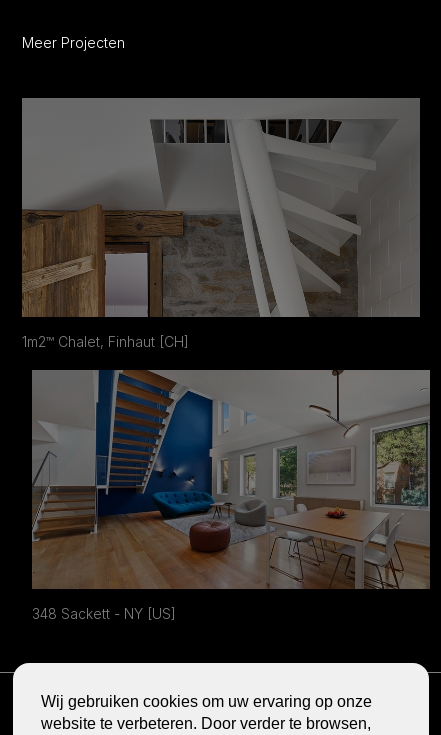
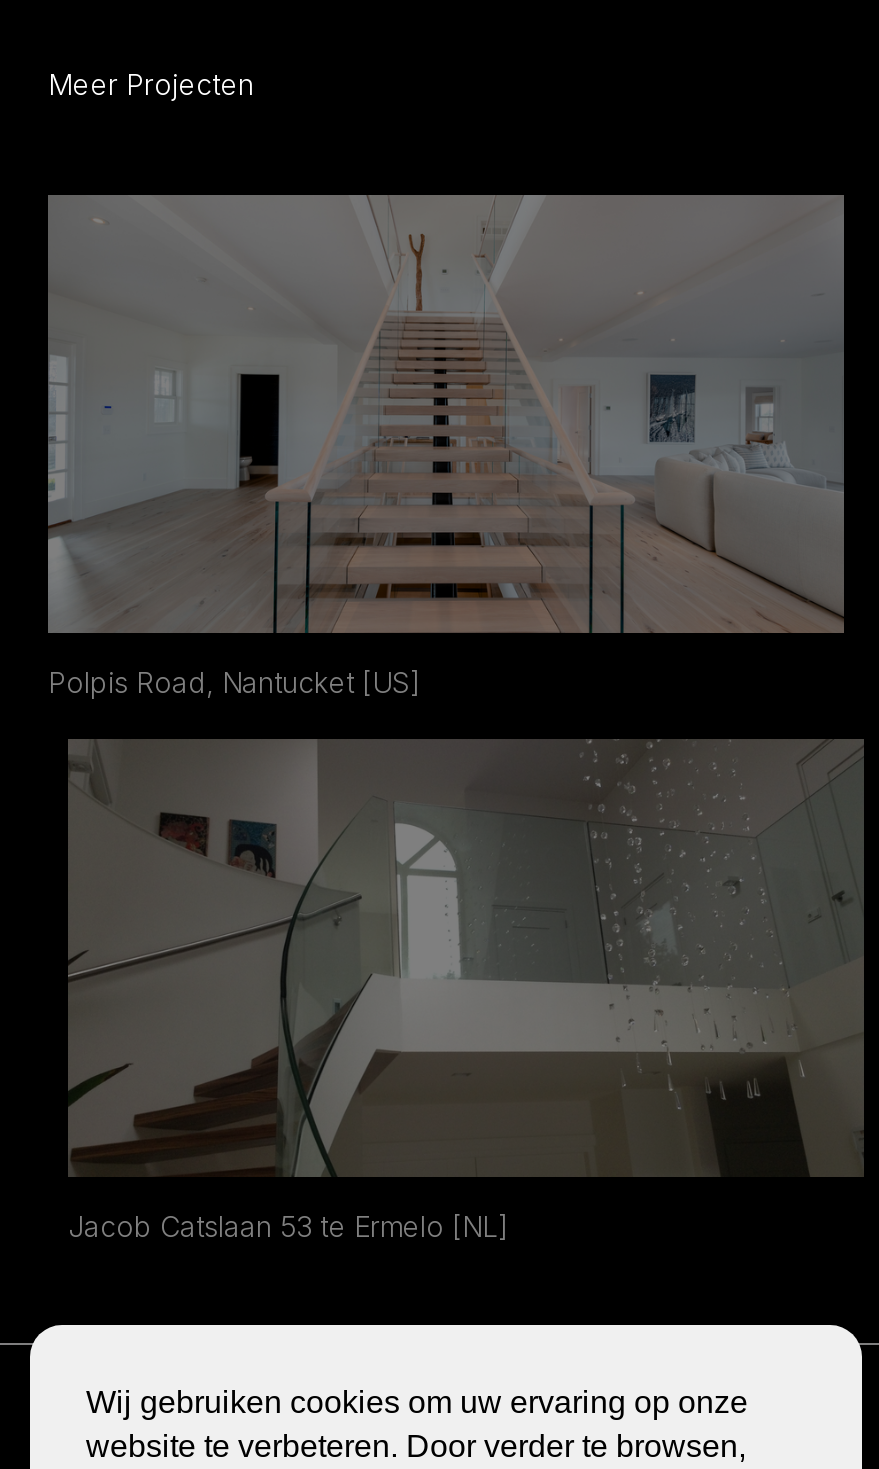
- [image]
- 1m2™ Chalet, Finhaut [CH]
+ [image]
+ Polpis Road, Nantucket [US]

- [image]
- 348 Sackett - NY [US]
+ [image]
+ Jacob Catslaan 53 te Ermelo [NL]
